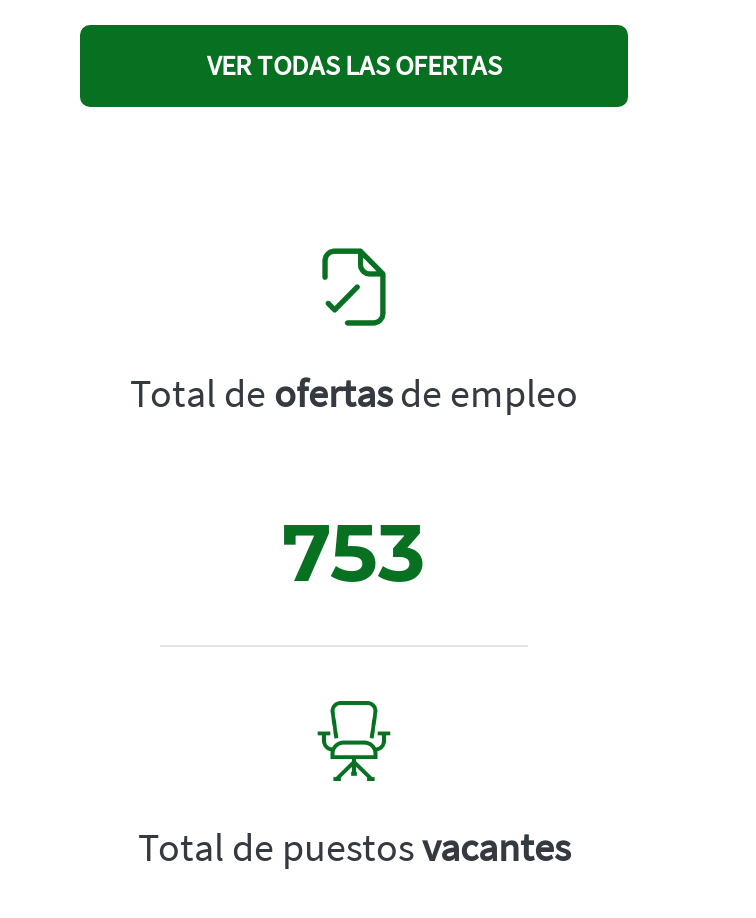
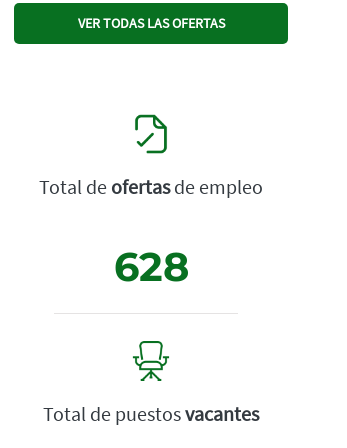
- 753
+ 628
